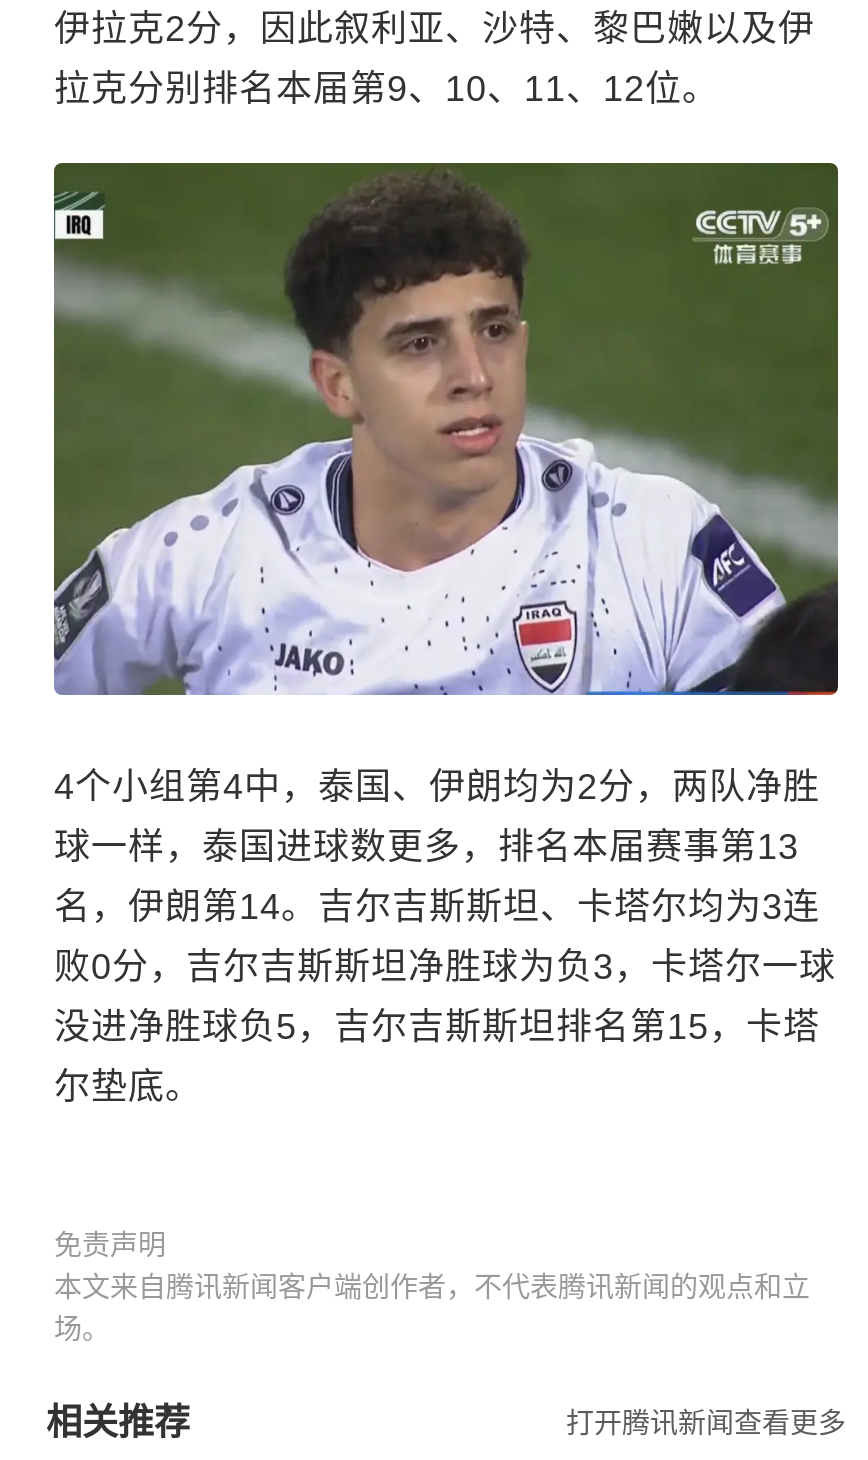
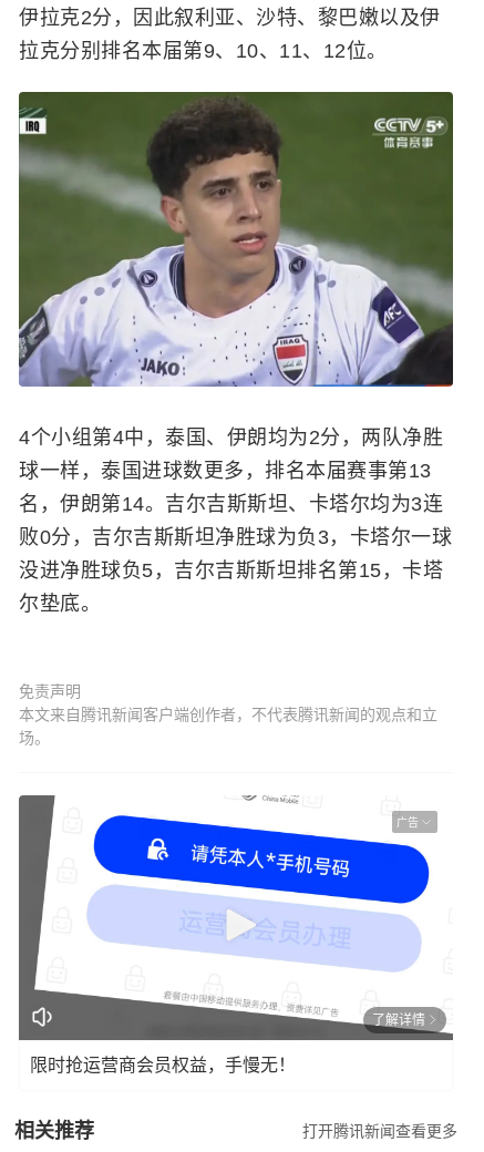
+ [image]
+ 广告

+ 了解详情
+ 限时抢运营商会员权益，手慢无！
